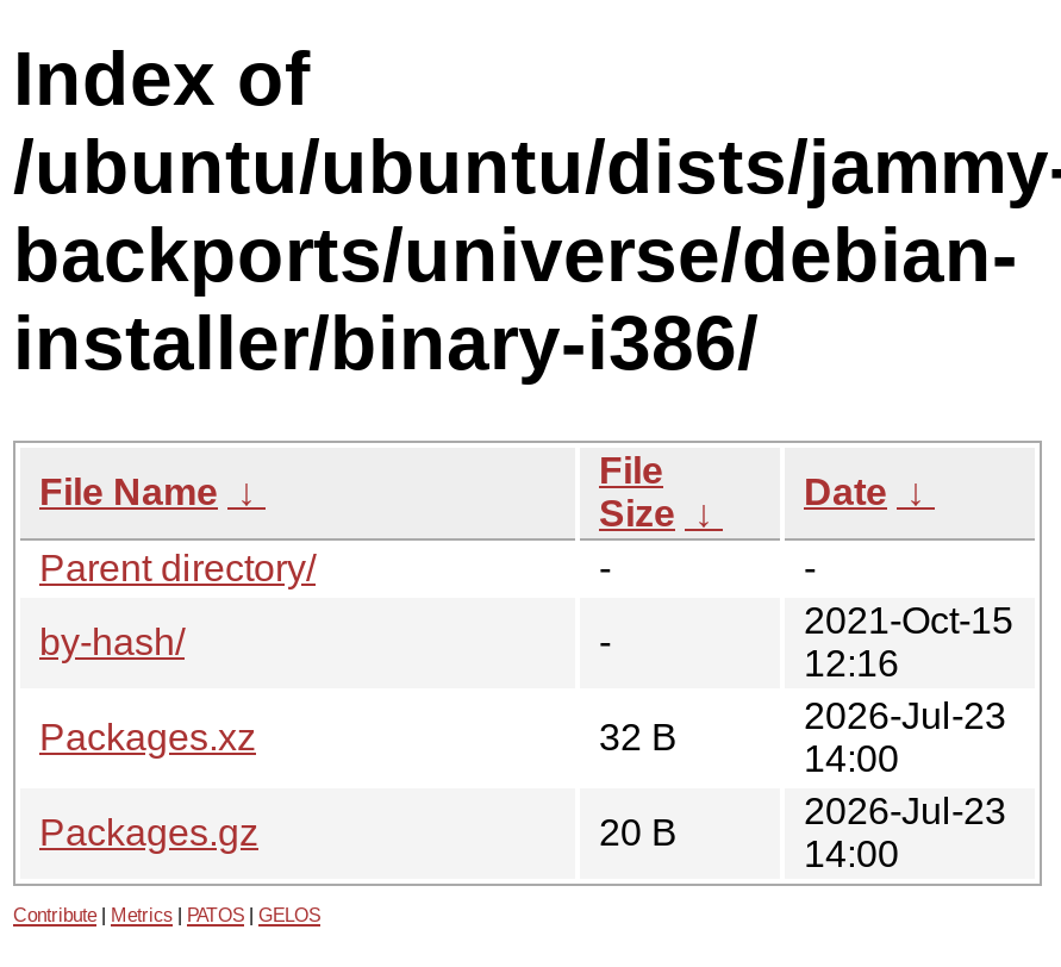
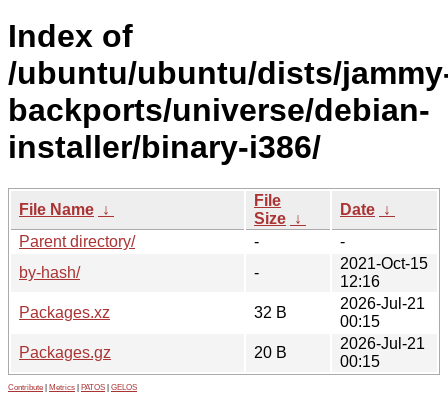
- 2026-Jul-23
- 14:00
+ 2026-Jul-21
+ 00:15

- 2026-Jul-23
- 14:00
+ 2026-Jul-21
+ 00:15
